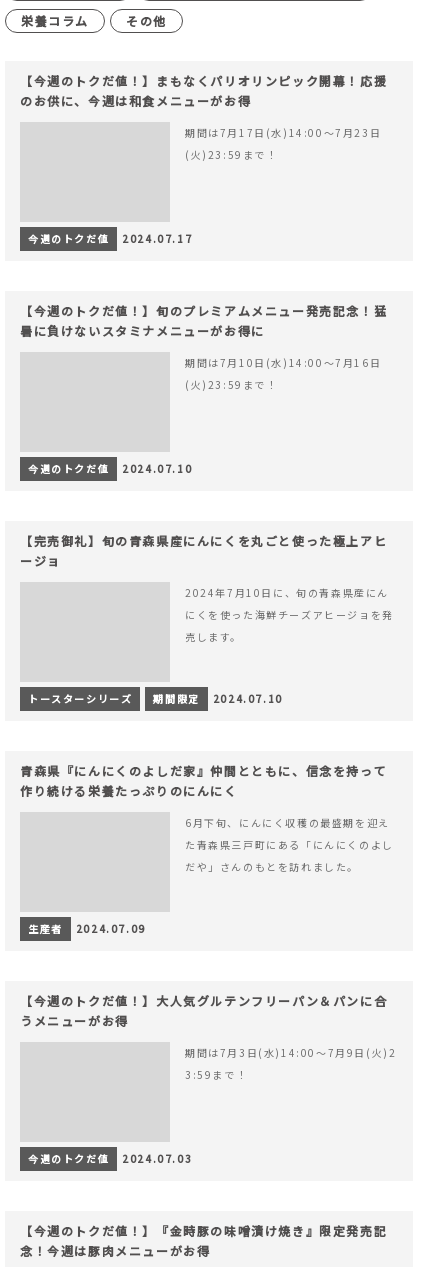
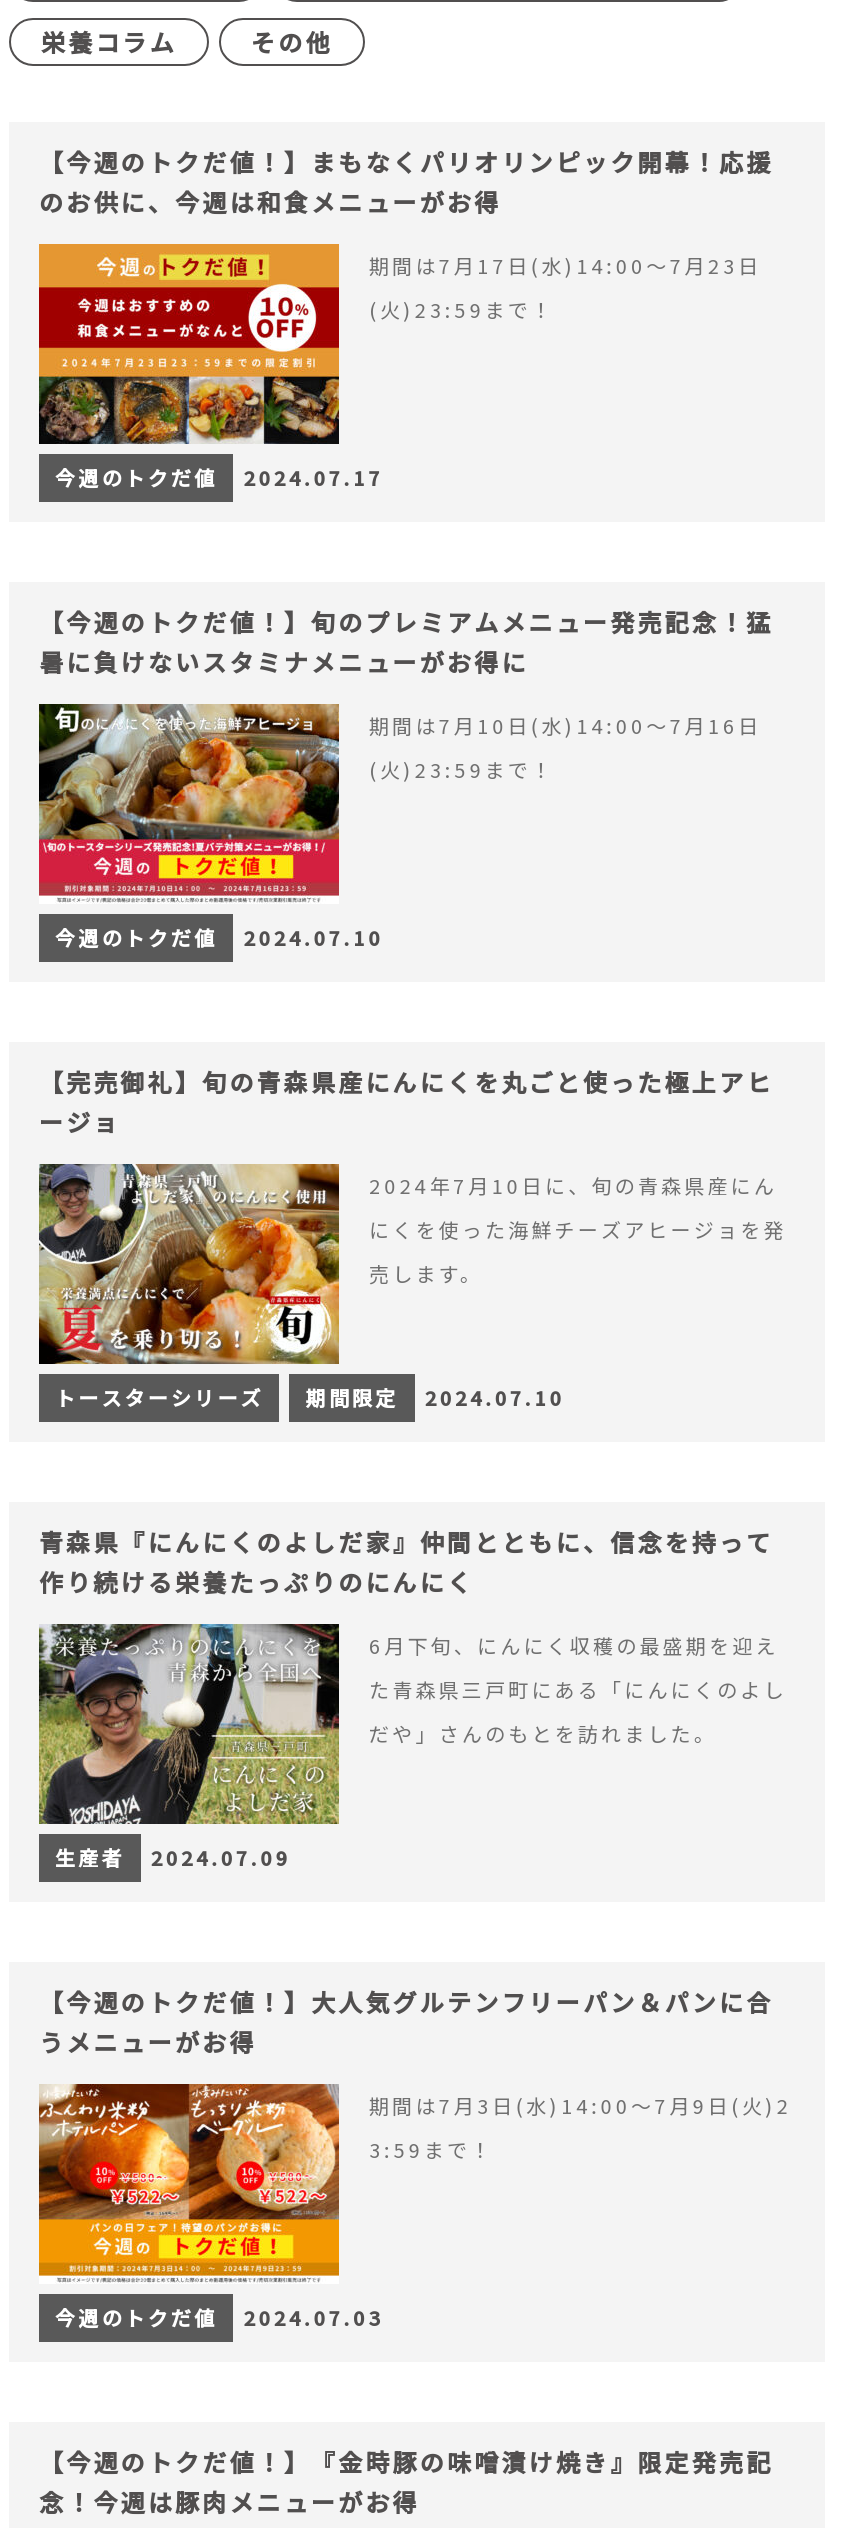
+ [image]

+ [image]

+ [image]

+ [image]

+ [image]
